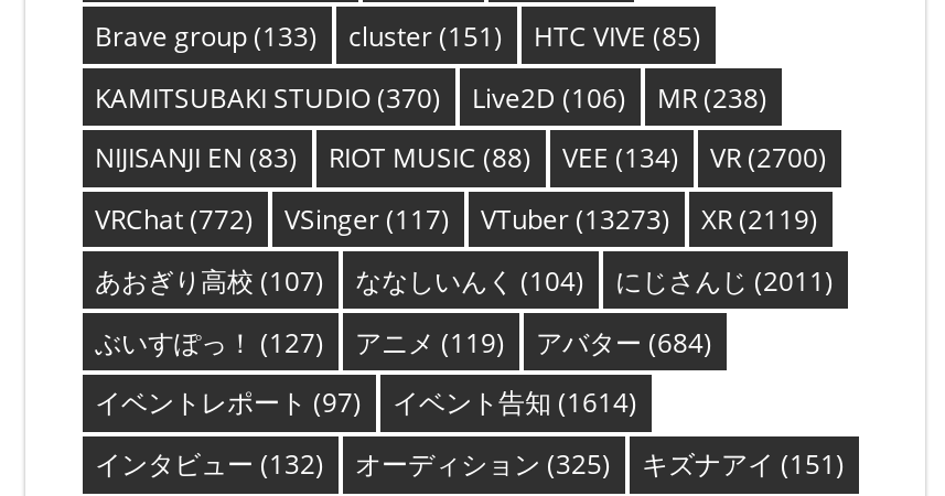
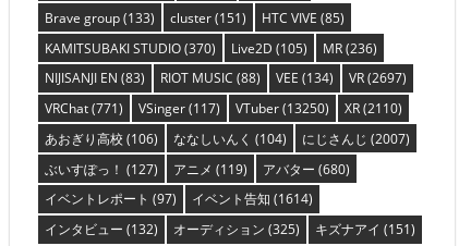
- Live2D (106)
+ Live2D (105)

- MR (238)
+ MR (236)

- NIJISANJI EN (83) RIOT MUSIC (88) VEE (134) VR (2700)
+ NIJISANJI EN (83) RIOT MUSIC (88) VEE (134) VR (2697)

- VRChat (772)
+ VRChat (771)

- VTuber (13273)
+ VTuber (13250)

- XR (2119)
+ XR (2110)

- あおぎり高校(107)
+ あおぎり高校(106)

- にじさんじ(2011)
+ にじさんじ(2007)

- ぶいすぽっ！(127) アニメ(119) アバター(684)
+ ぶいすぽっ！(127) アニメ(119) アバター(680)
